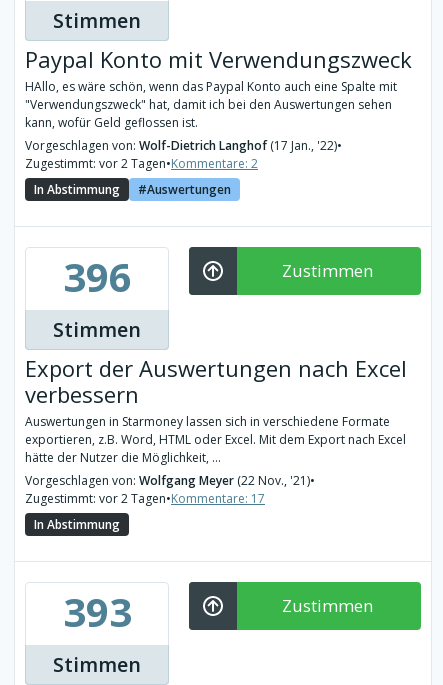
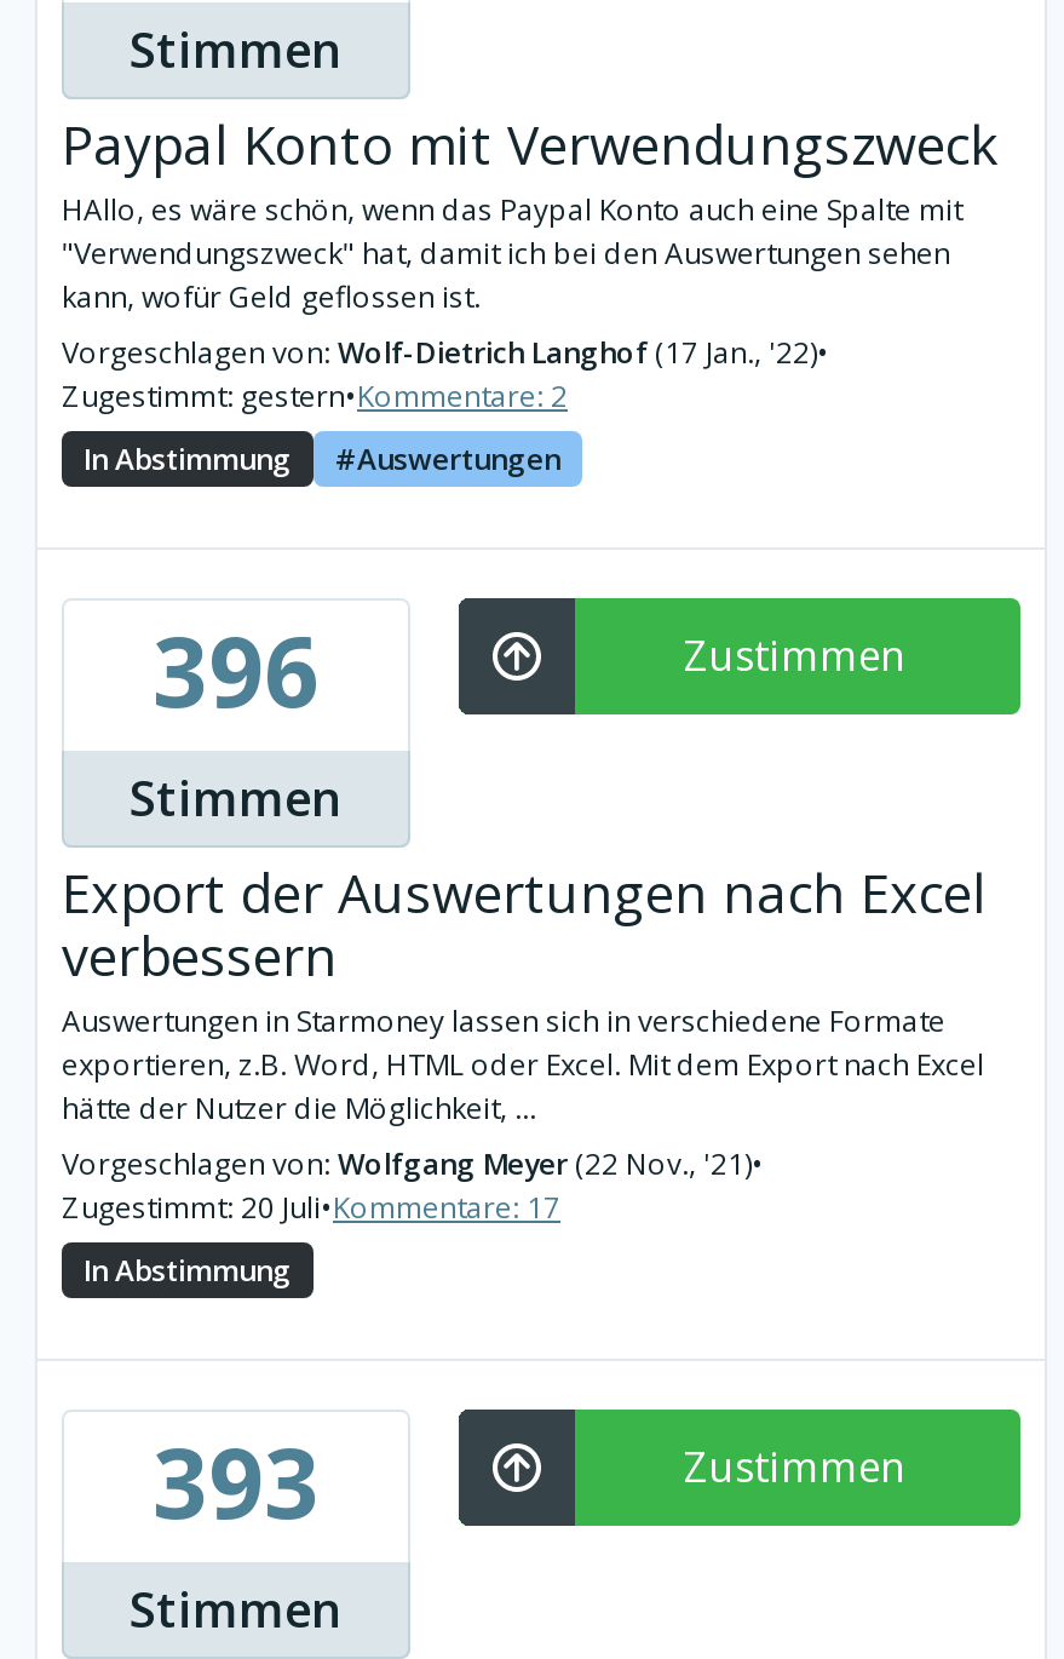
- Zugestimmt: vor 2 Tagen•Kommentare: 2
+ Zugestimmt: gestern•Kommentare: 2

- Zugestimmt: vor 2 Tagen•Kommentare: 17
+ Zugestimmt: 20 Juli•Kommentare: 17
